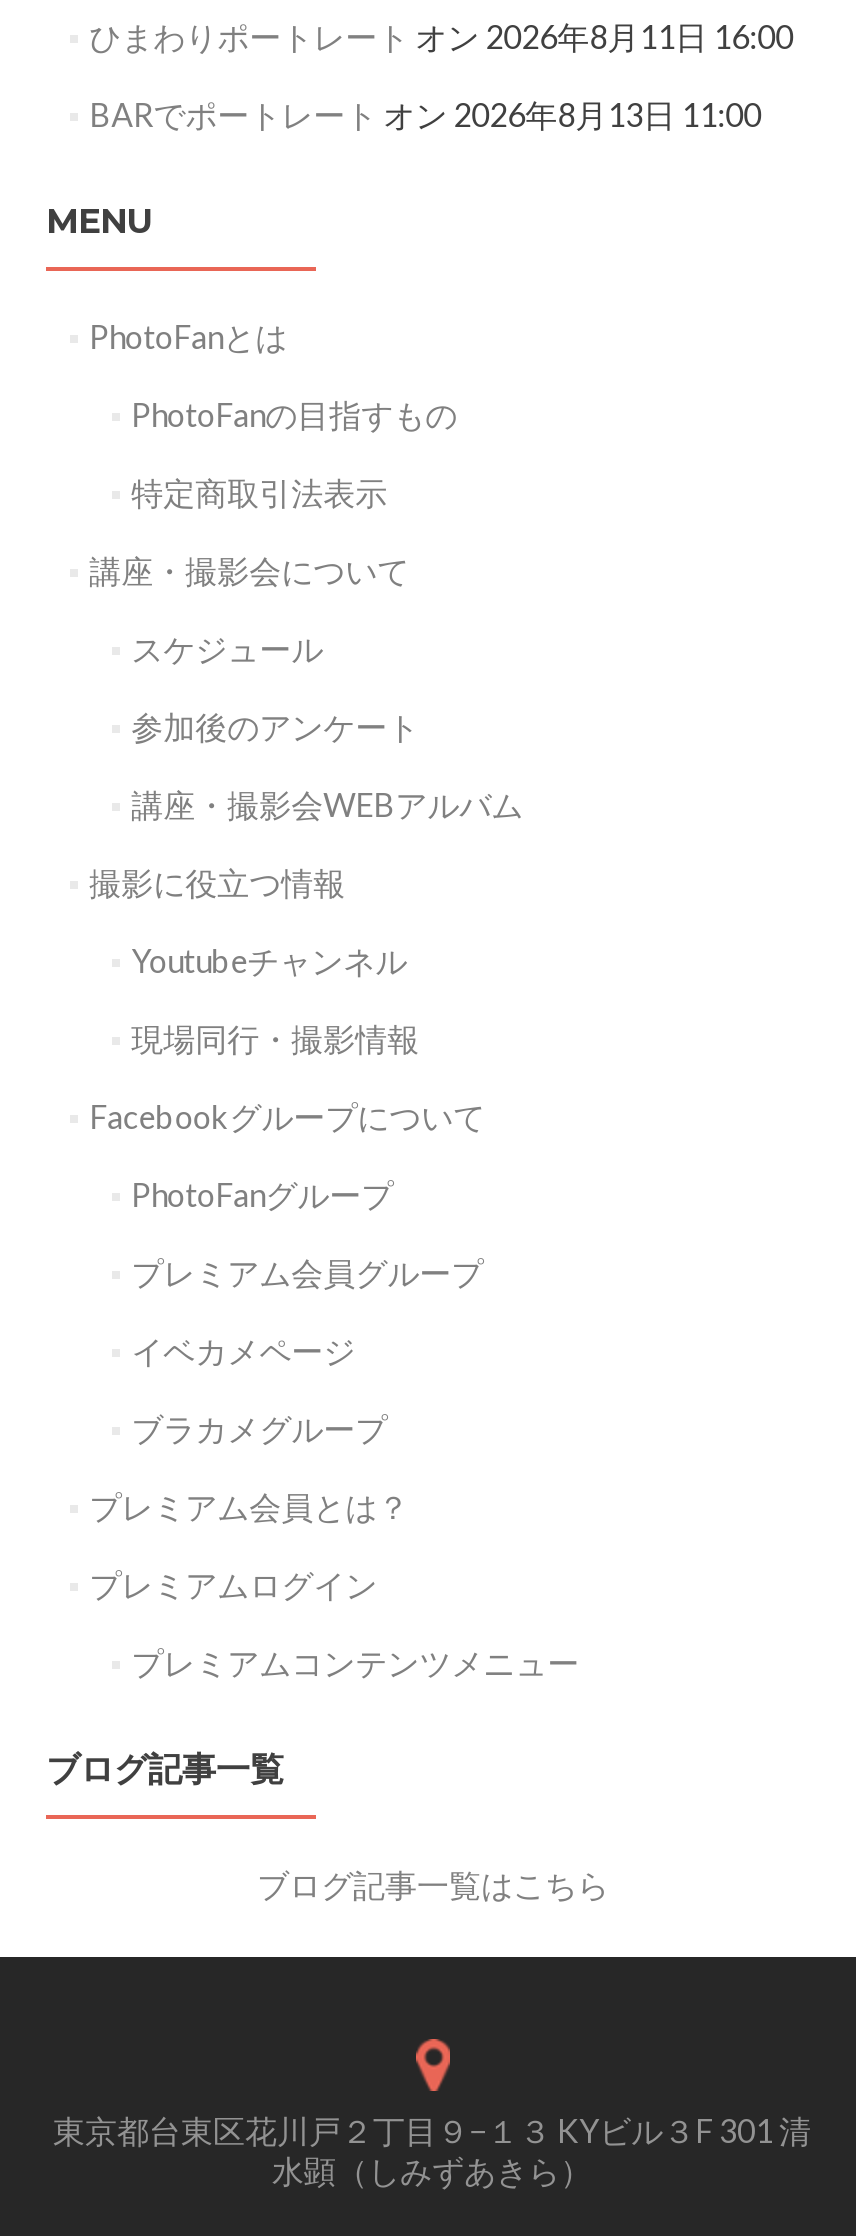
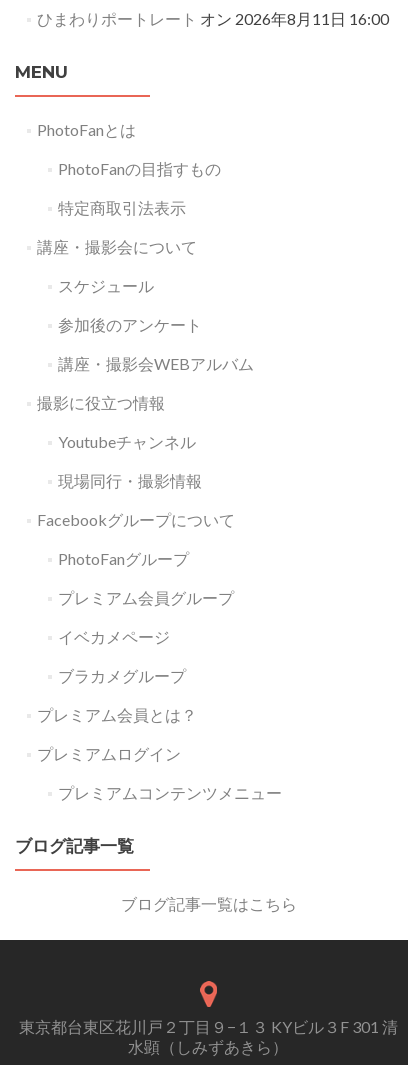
- BARでポートレートオン 2026年8月13日 11:00
